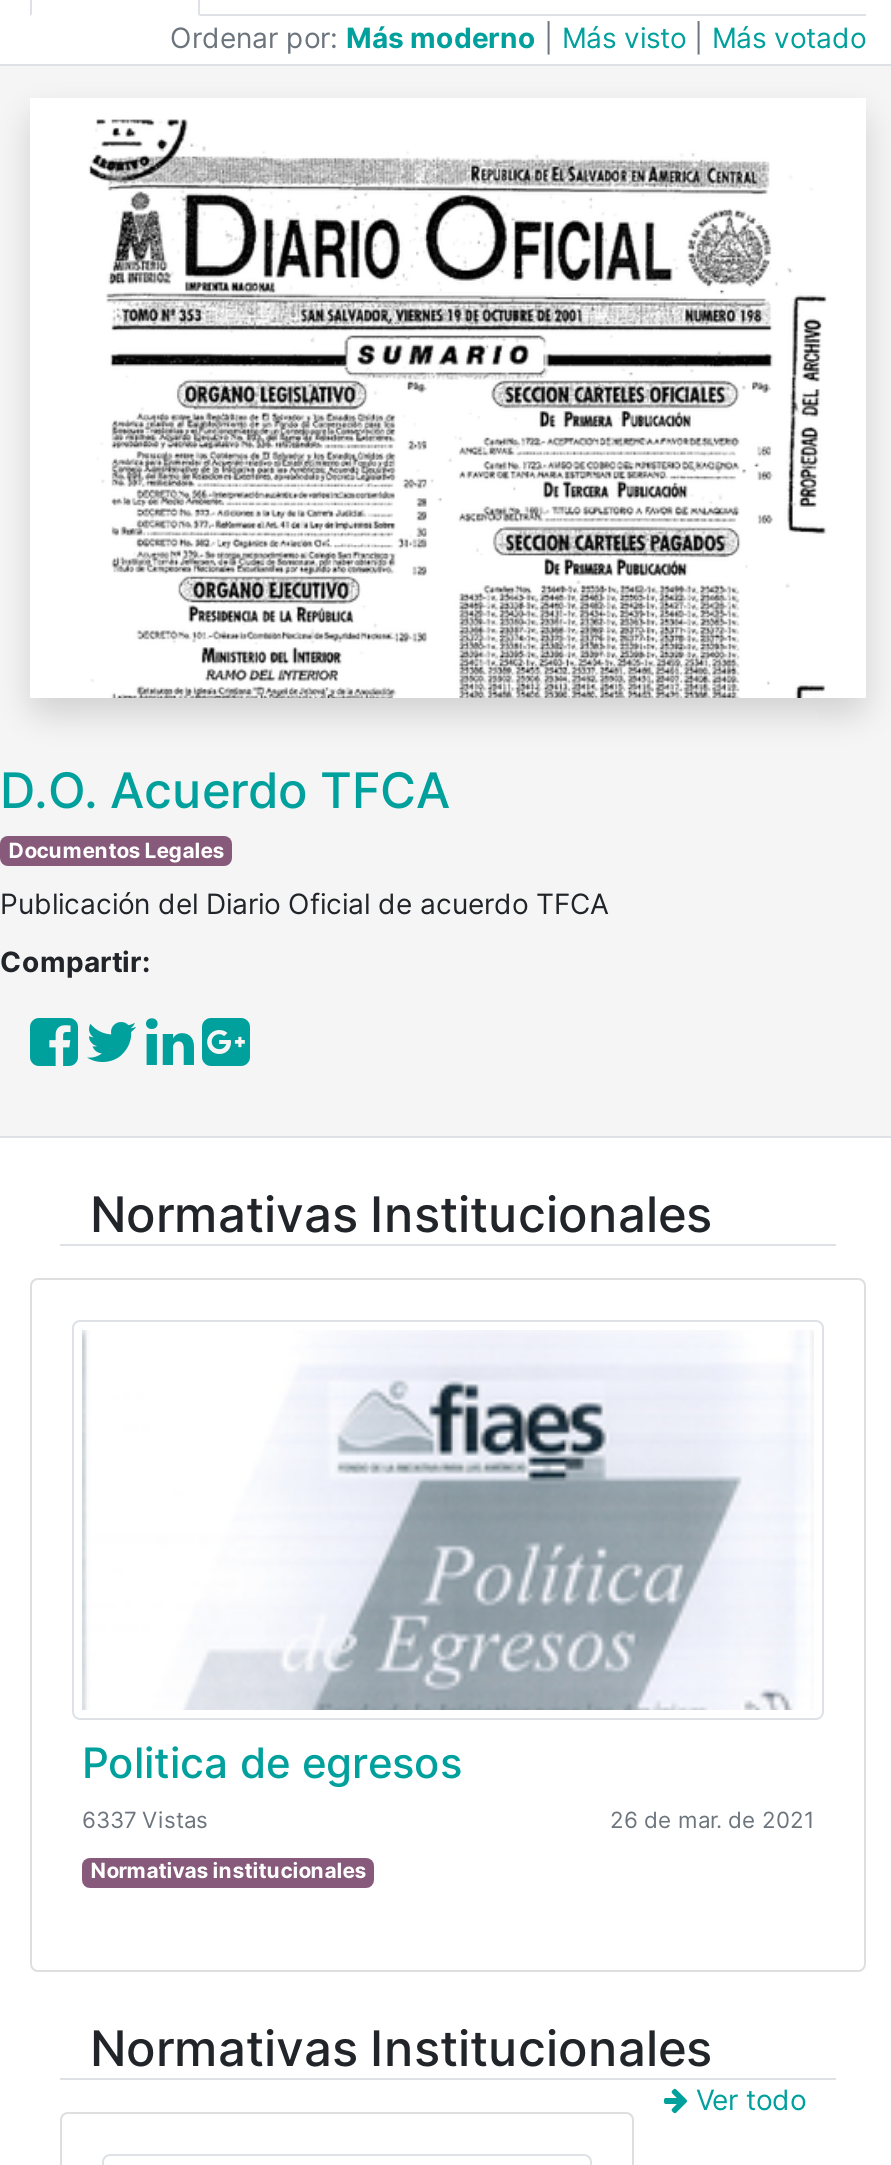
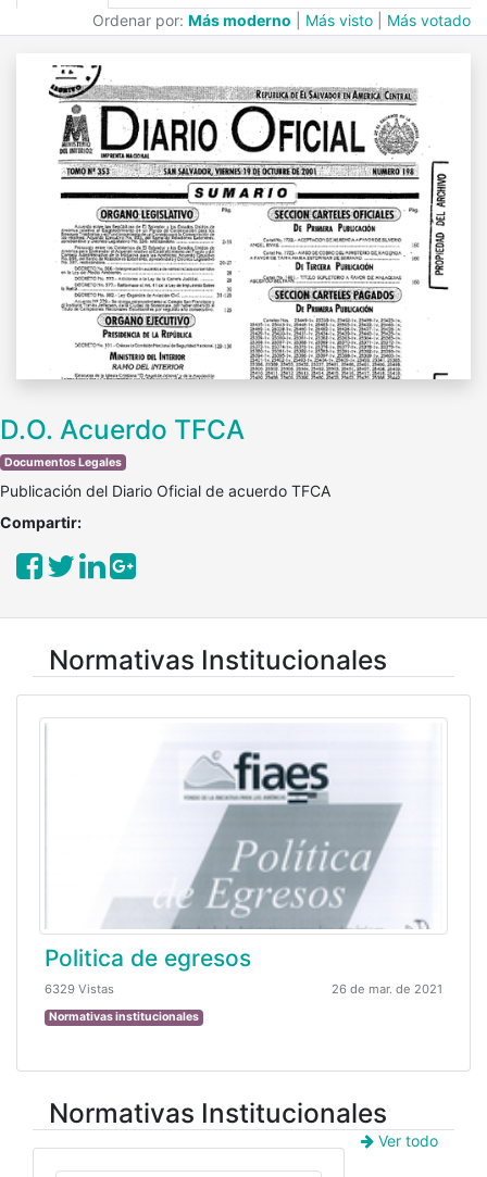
- 6337 Vistas
+ 6329 Vistas
